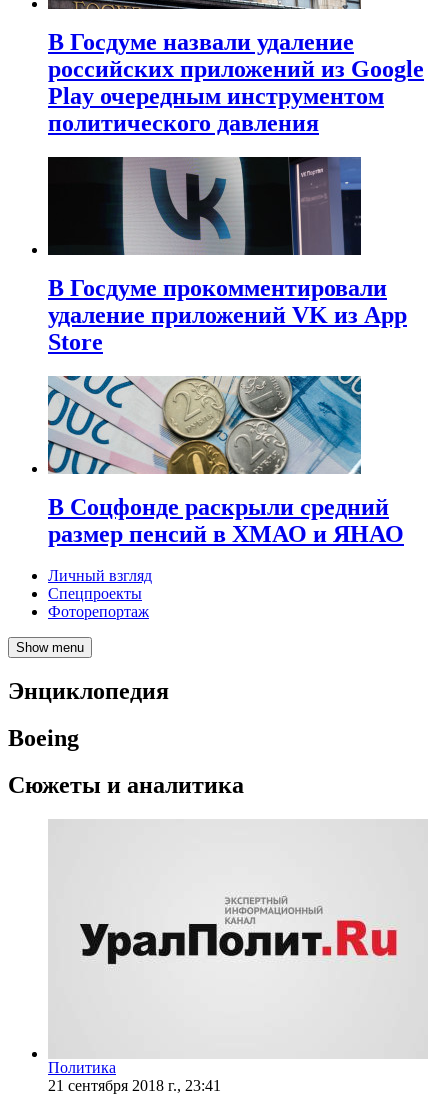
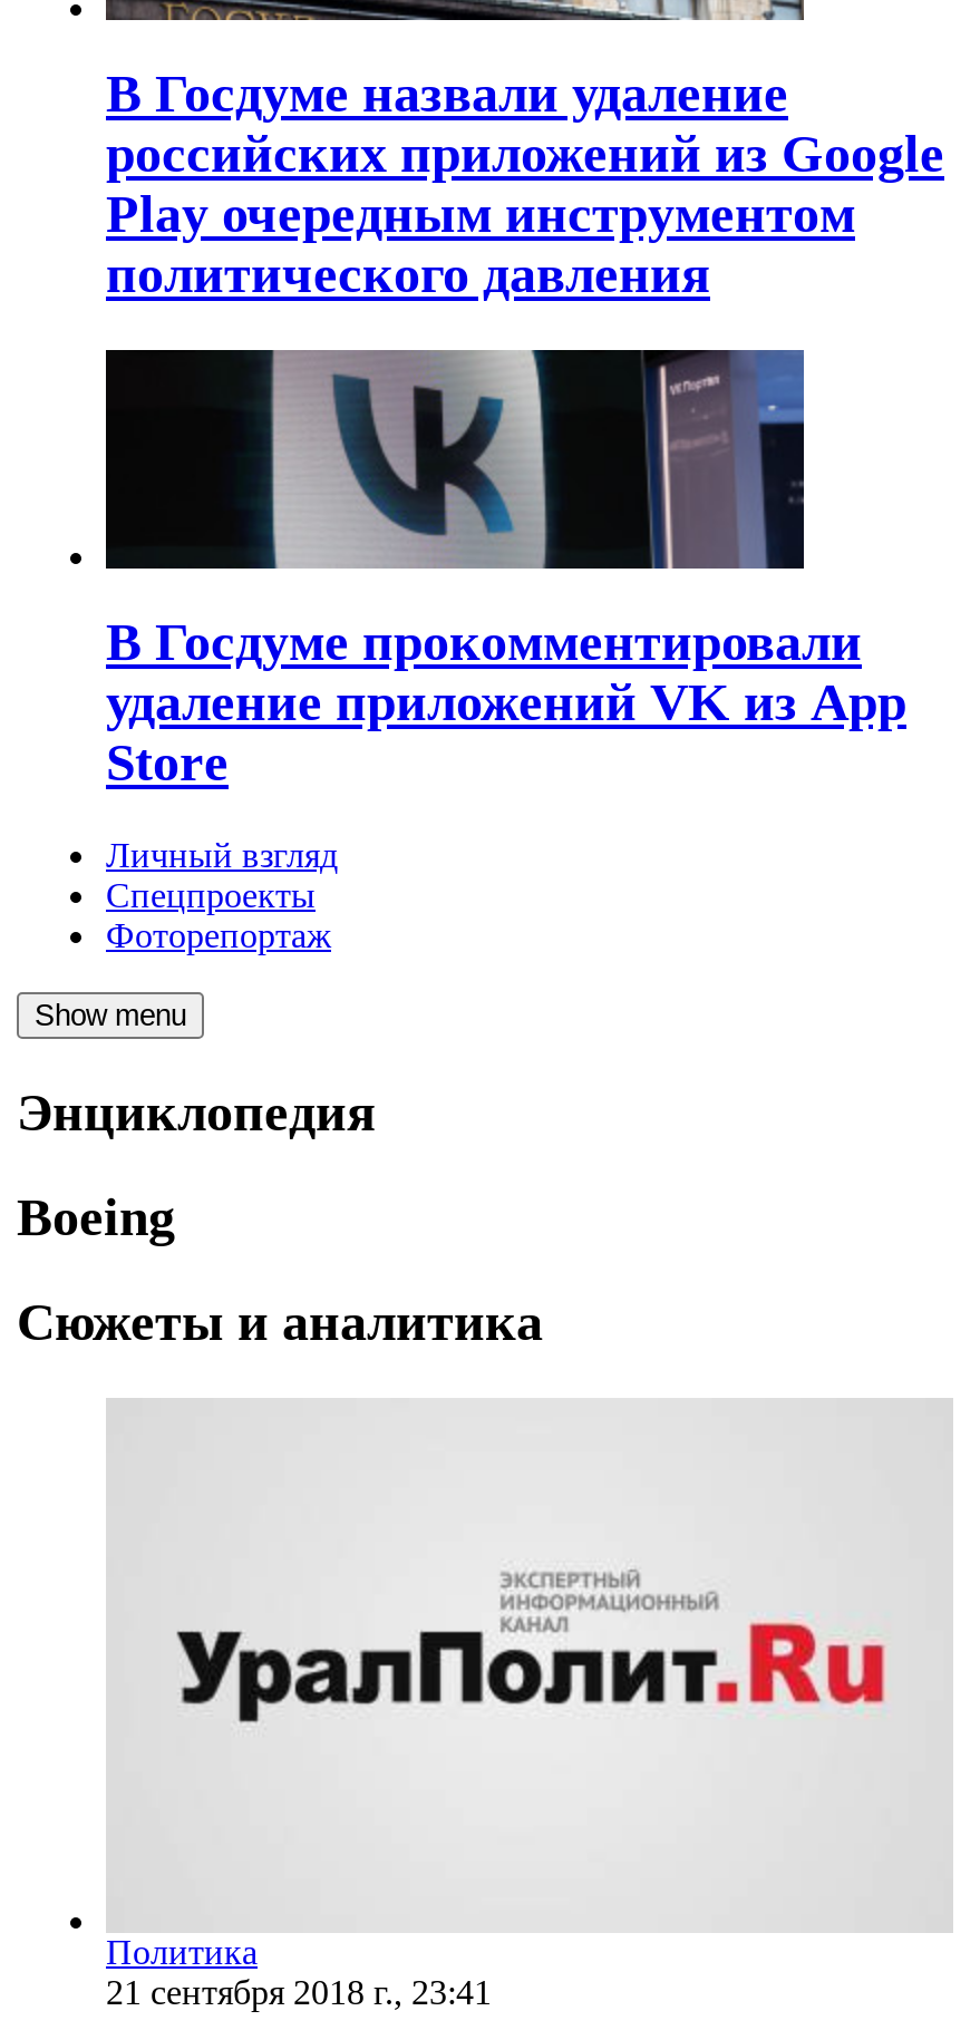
- [image]
- В Соцфонде раскрыли средний
- размер пенсий в ХМАО и ЯНАО
